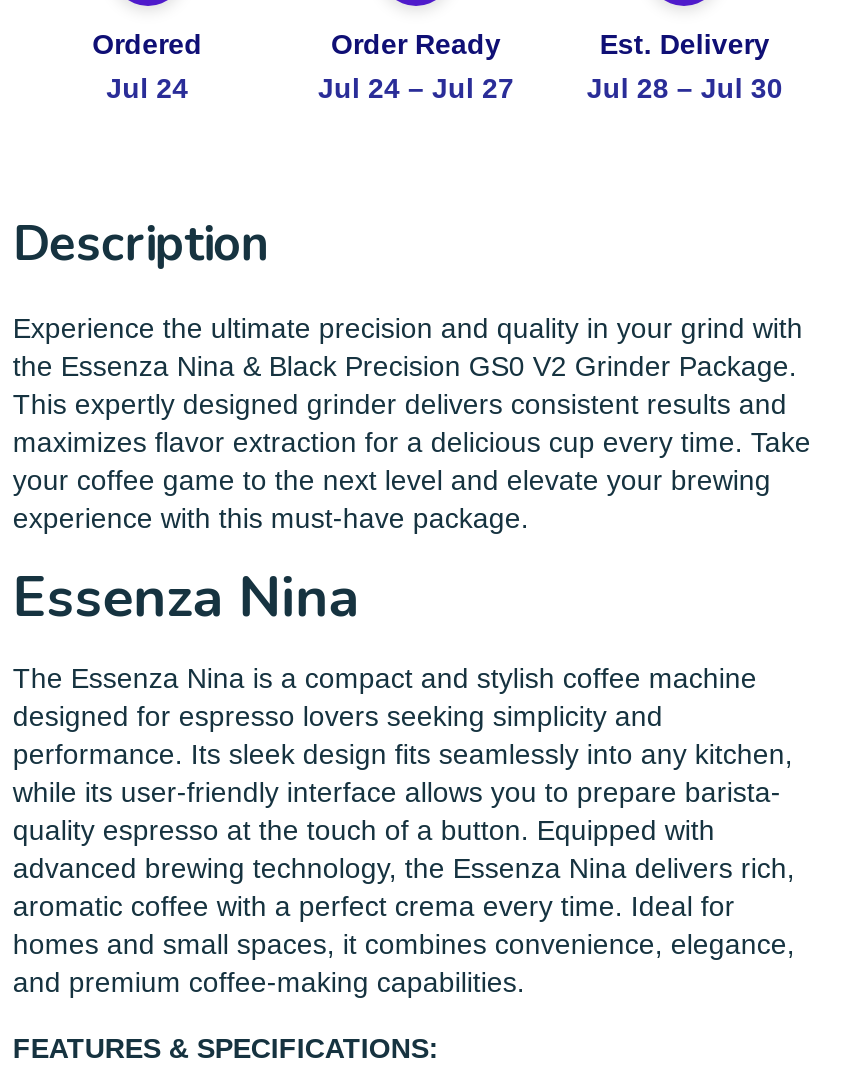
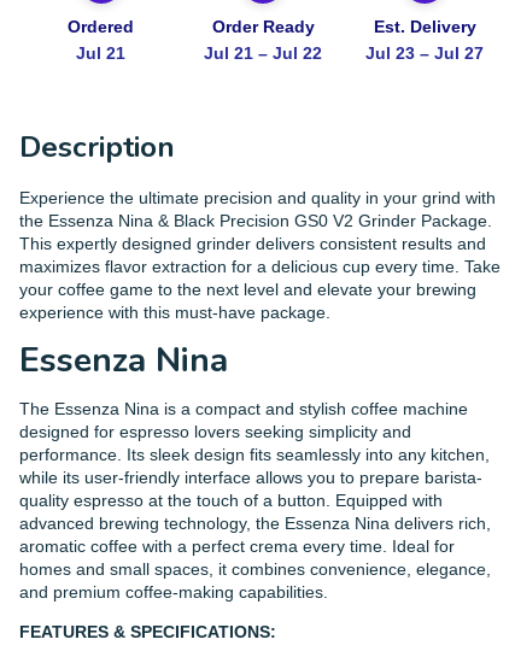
- Jul 24
+ Jul 21

- Jul 24 – Jul 27
+ Jul 21 – Jul 22

- Jul 28 – Jul 30
+ Jul 23 – Jul 27
